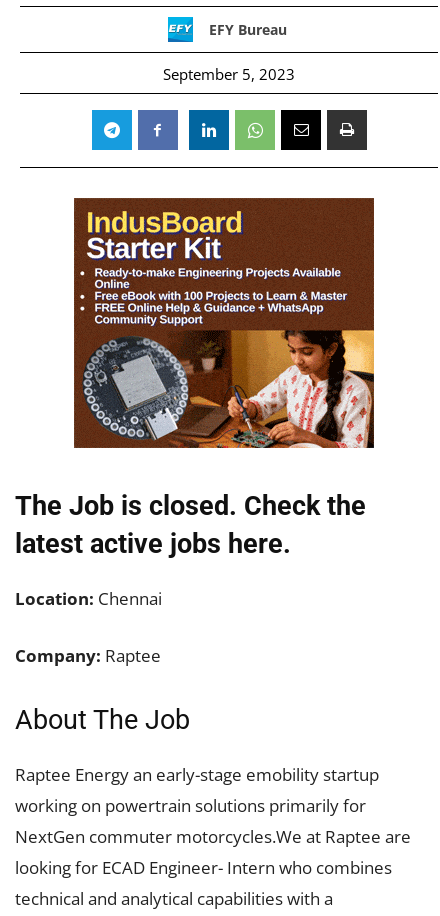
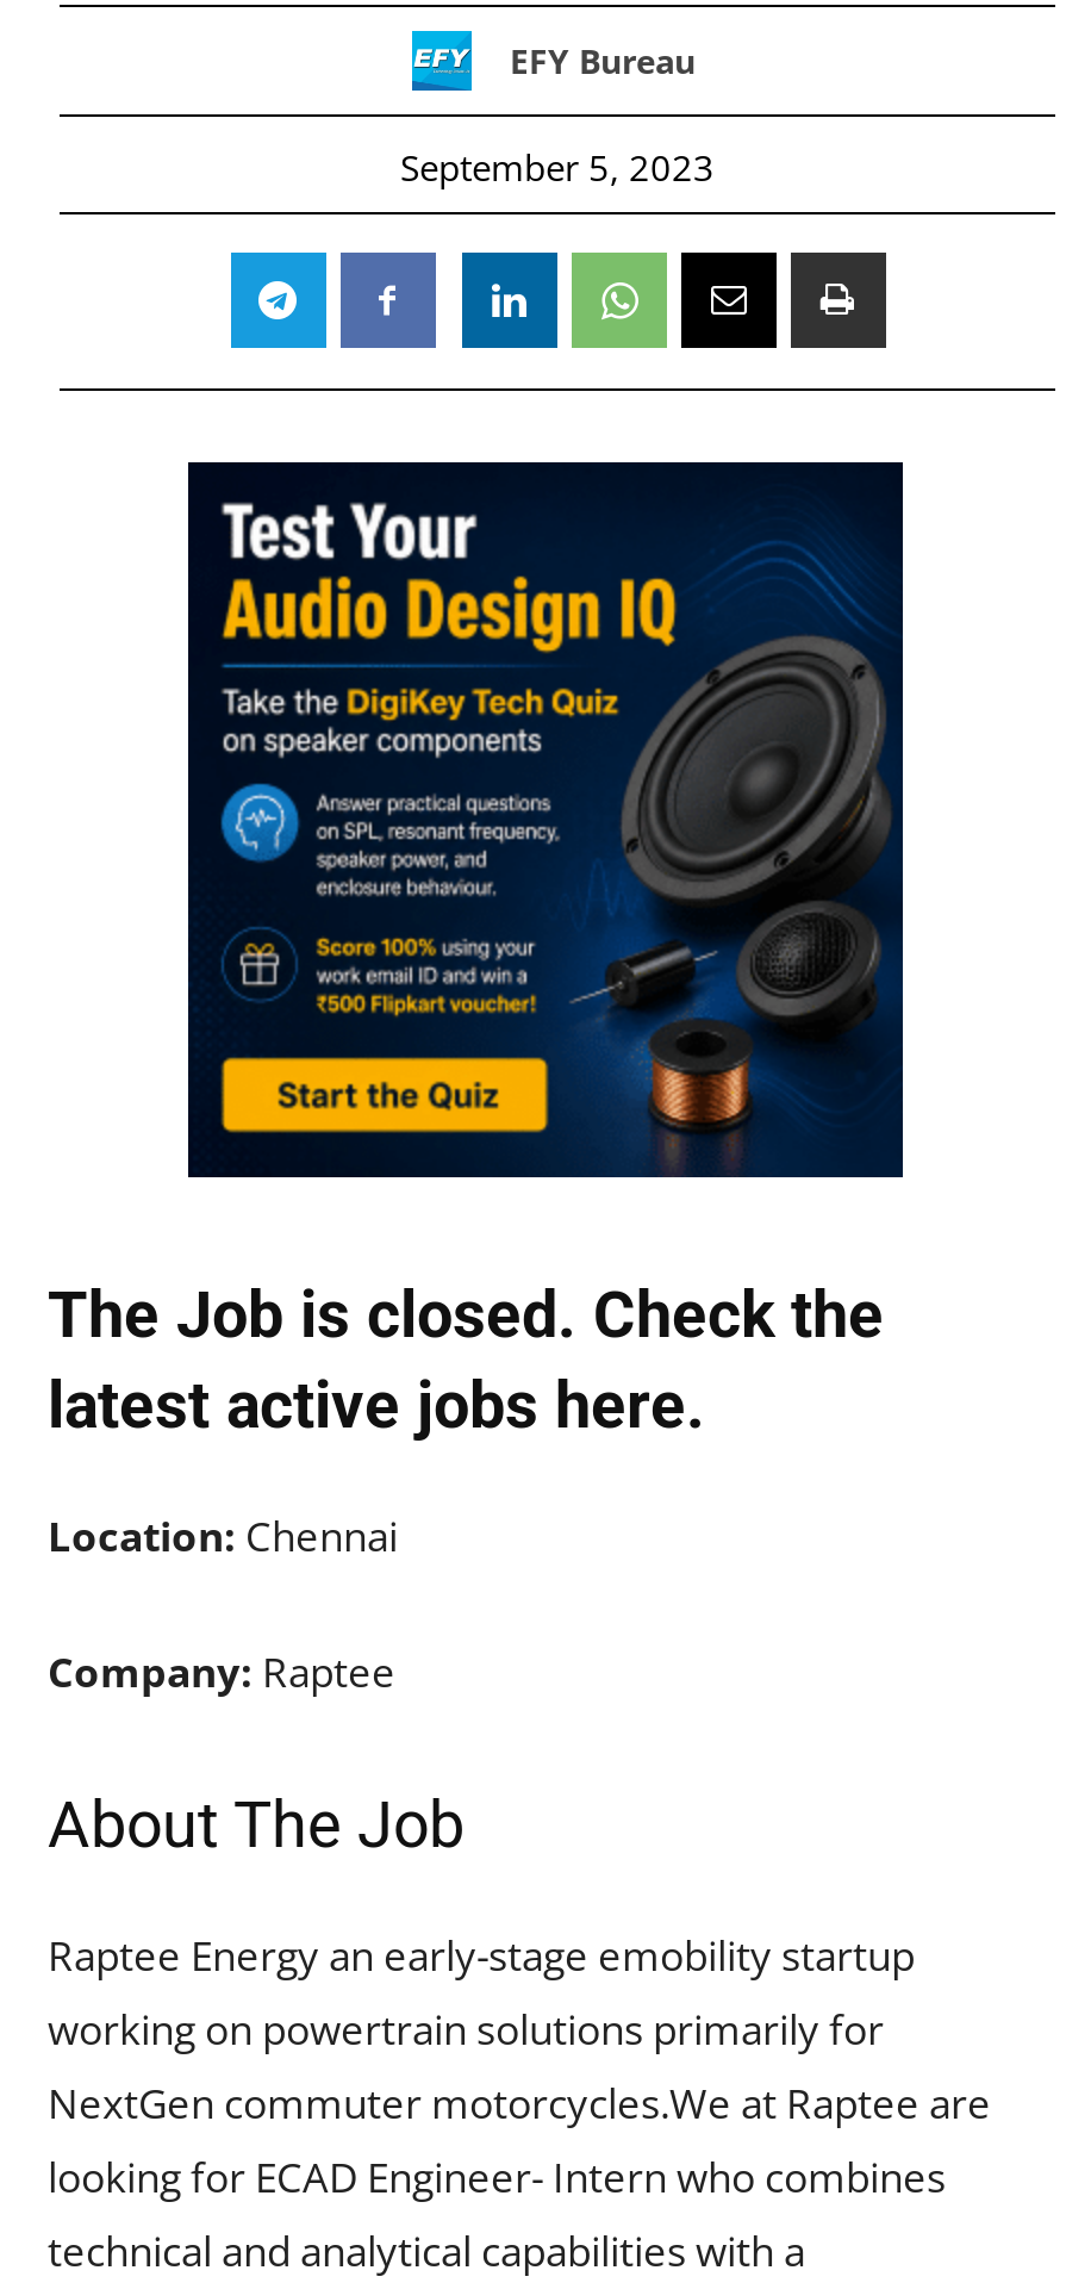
- [image]
+ [image]
